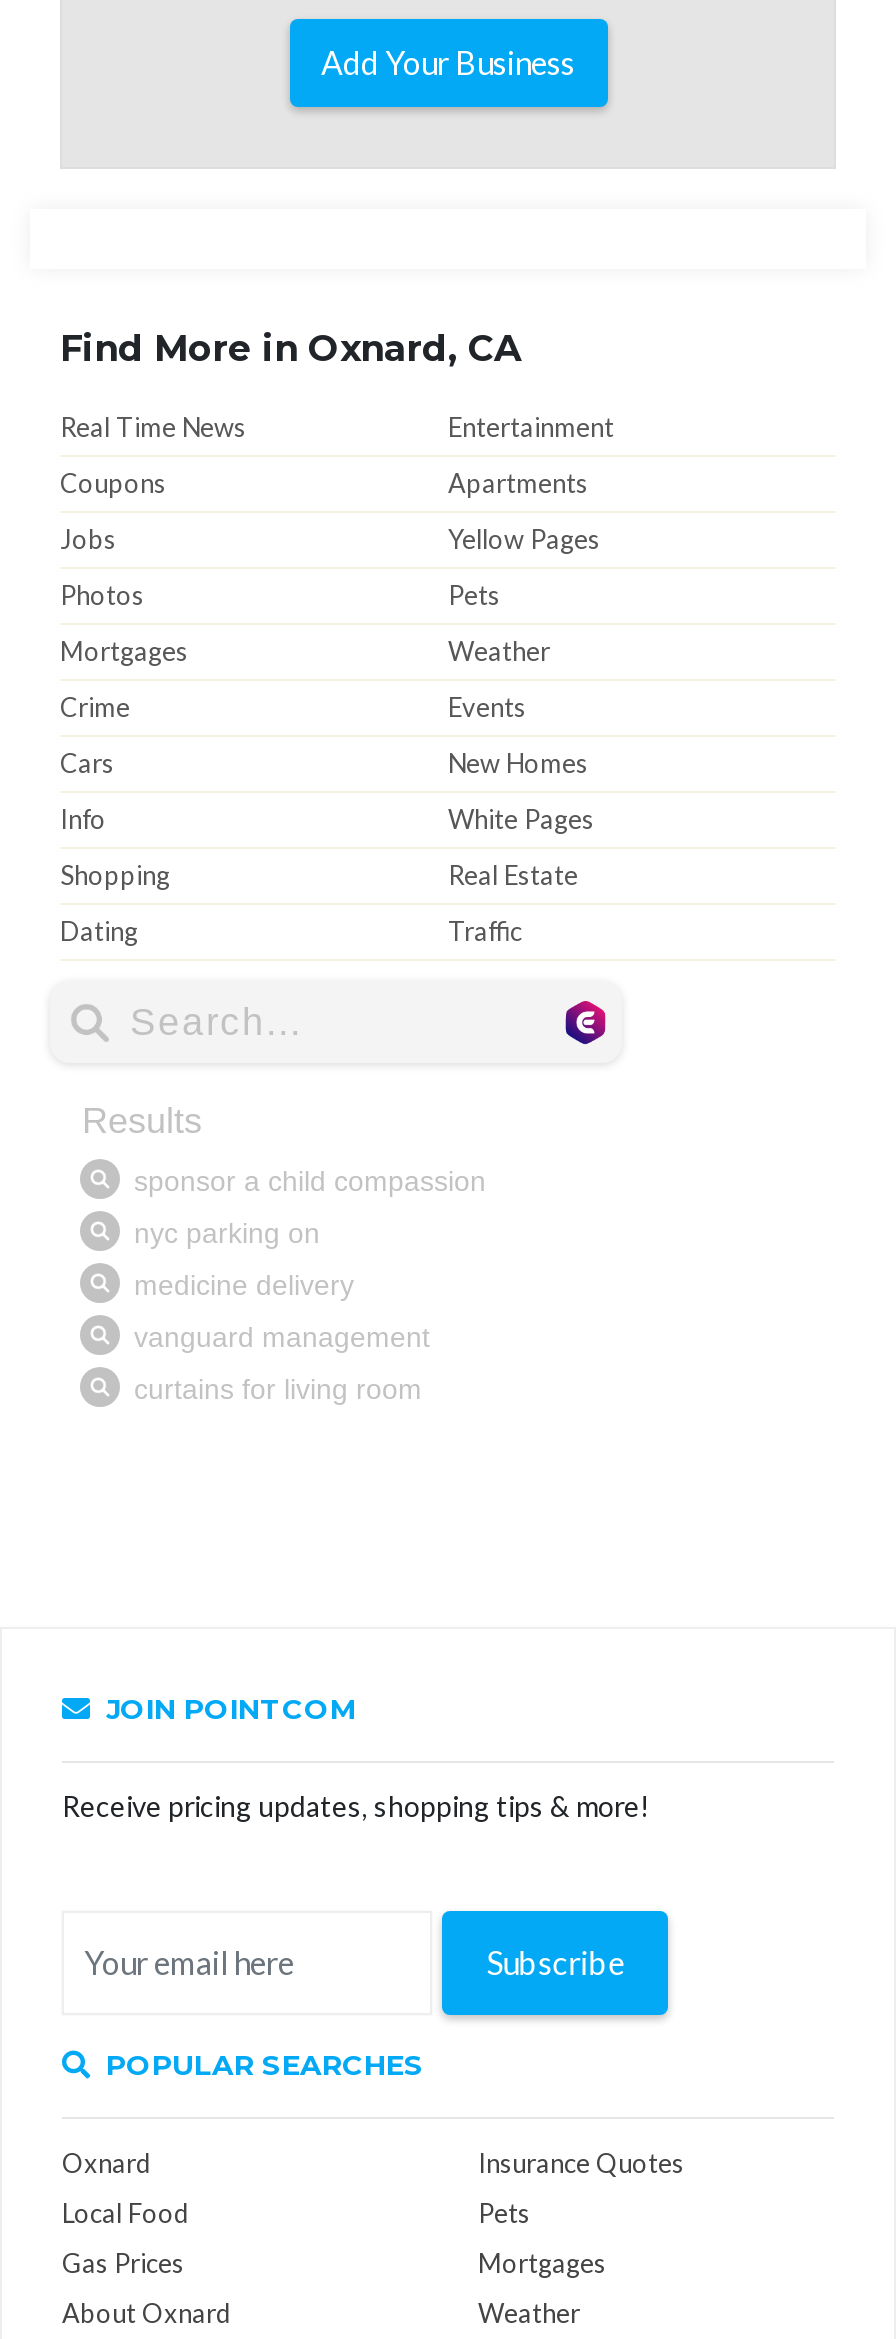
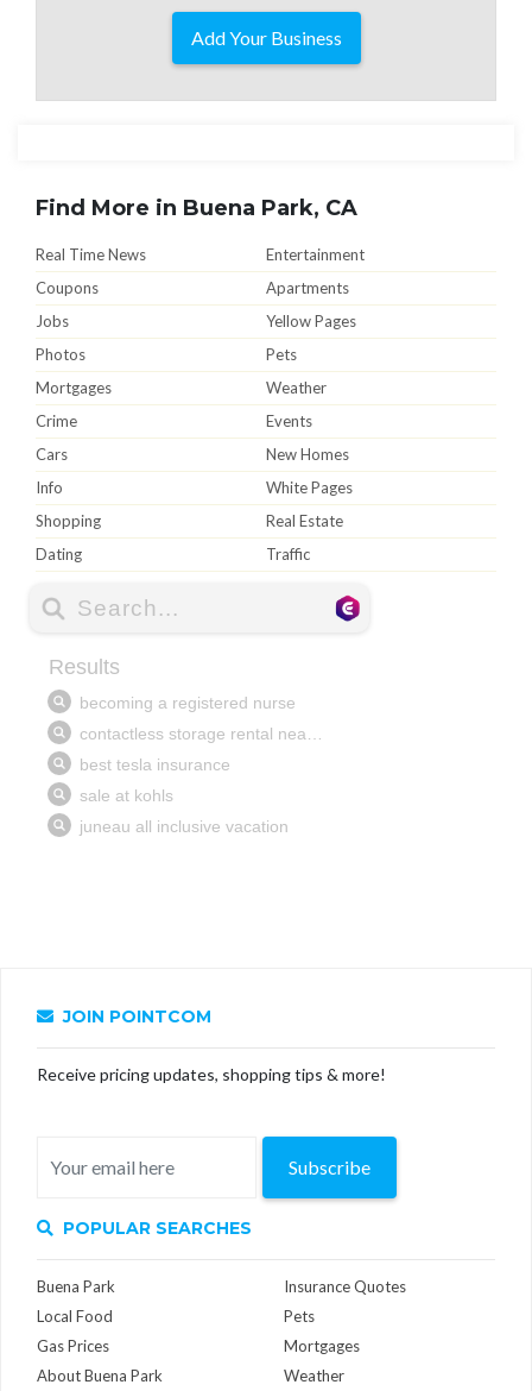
- Find More in Oxnard, CA
+ Find More in Buena Park, CA

- Oxnard
+ Buena Park

- About Oxnard
+ About Buena Park
